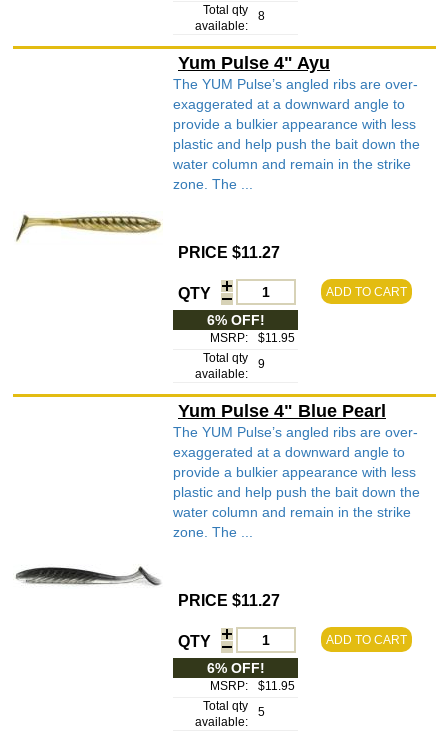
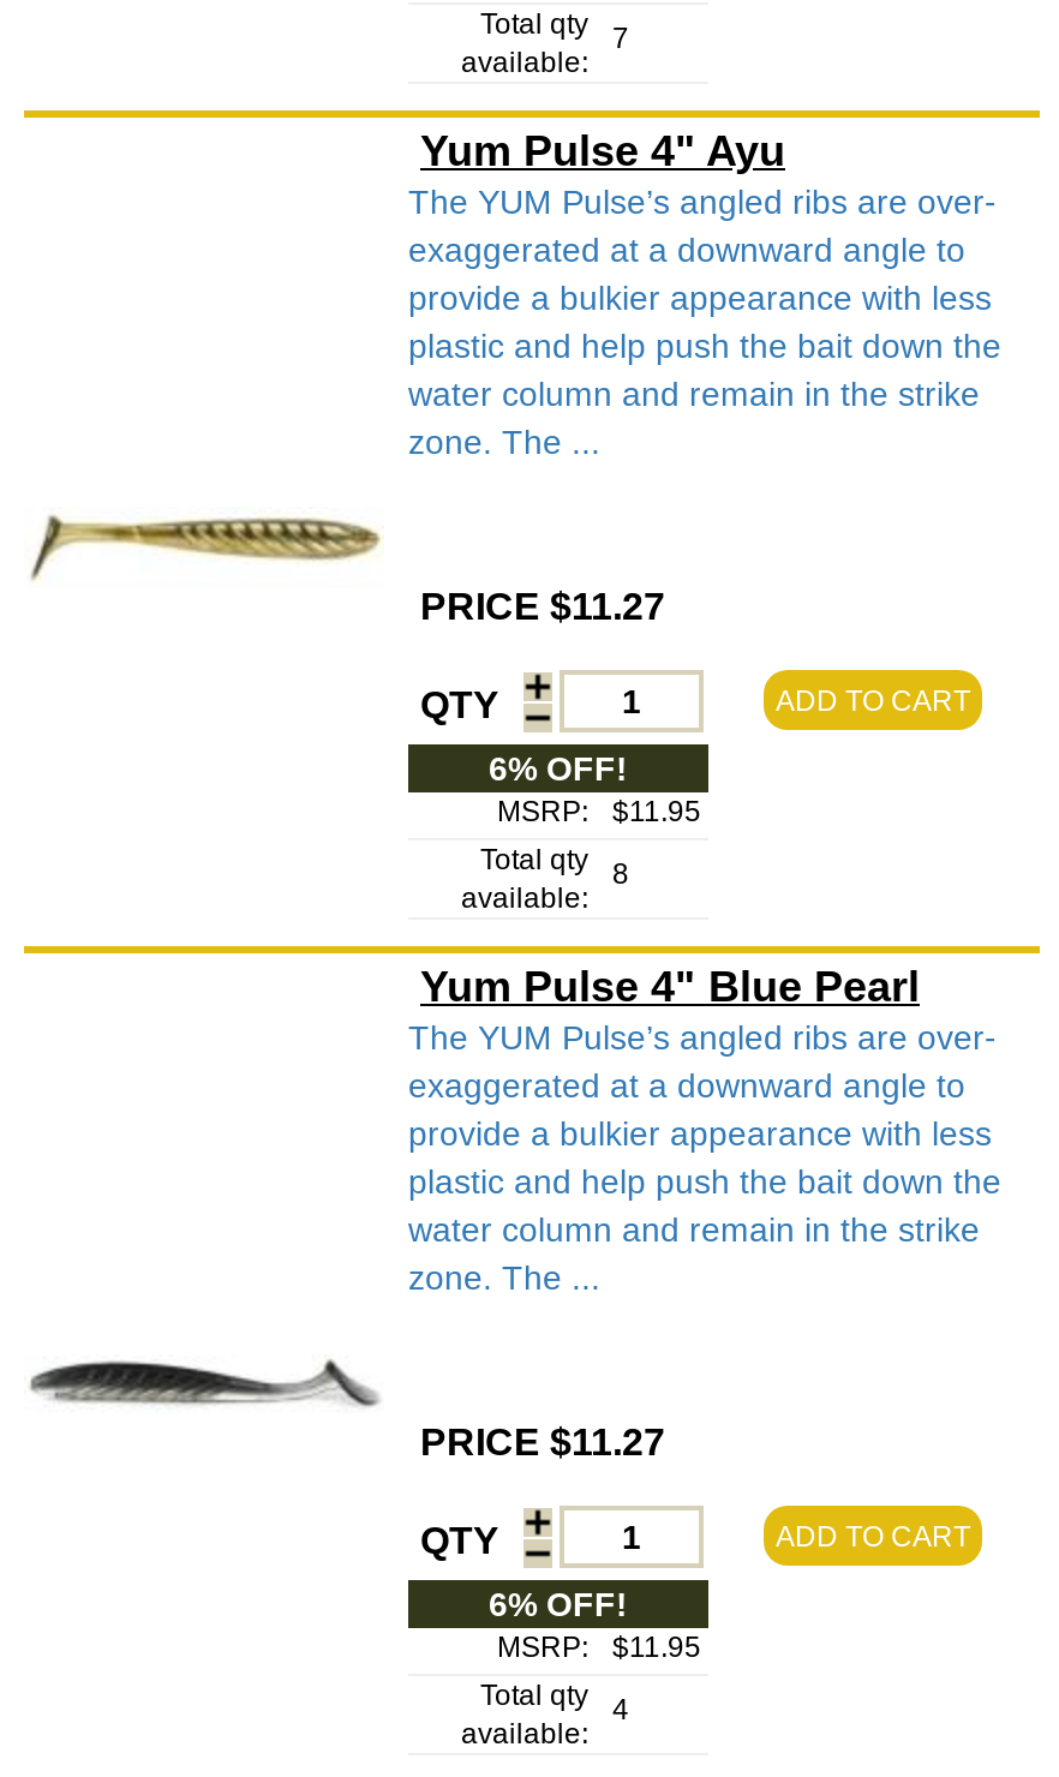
- Total qty 8
+ Total qty 7

- Total qty 9
+ Total qty 8

- Total qty 5
+ Total qty 4
